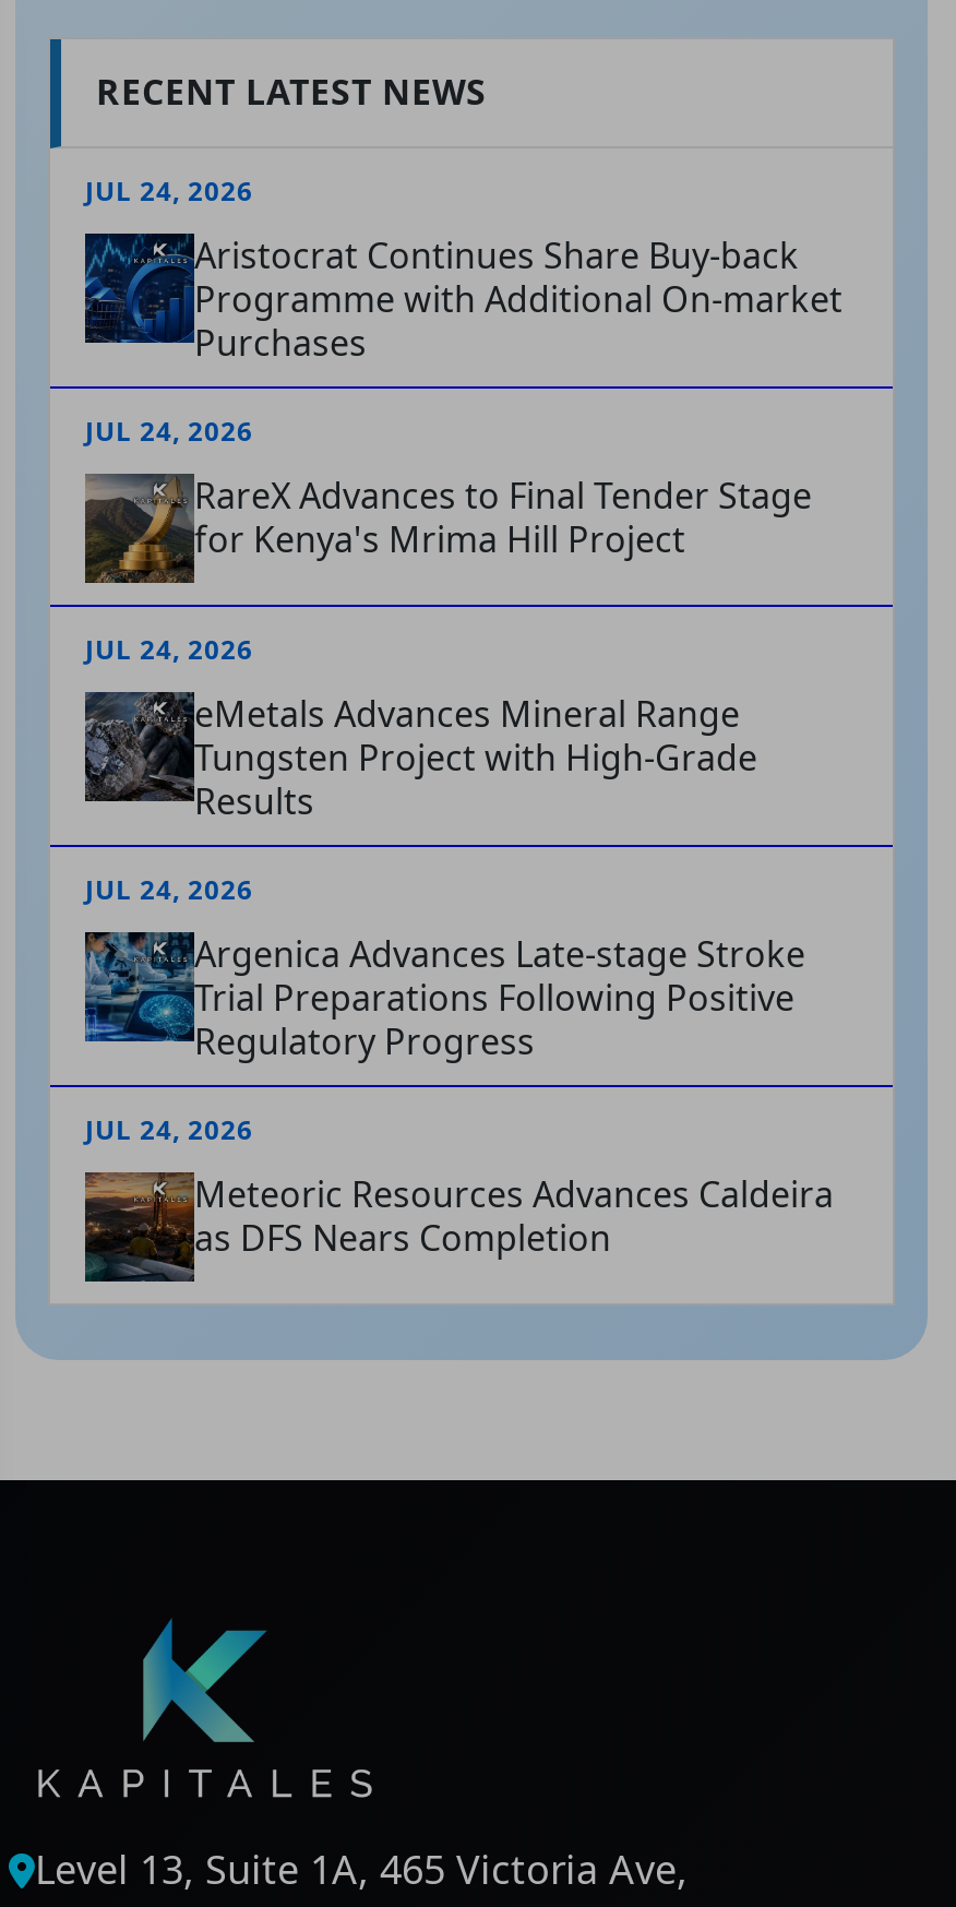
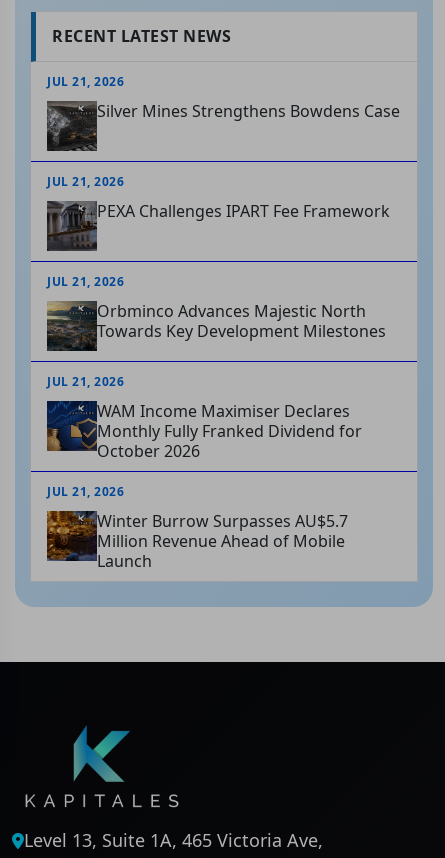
- JUL 24, 2026
+ JUL 21, 2026

- [image]
- Aristocrat Continues Share Buy-back
- Programme with Additional On-market
- Purchases
+ [image]
+ Silver Mines Strengthens Bowdens Case

- JUL 24, 2026
+ JUL 21, 2026

- [image]
- RareX Advances to Final Tender Stage
- for Kenya's Mrima Hill Project
+ [image]
+ PEXA Challenges IPART Fee Framework

- JUL 24, 2026
+ JUL 21, 2026

- [image]
- eMetals Advances Mineral Range
- Tungsten Project with High-Grade
- Results
+ [image]
+ Orbminco Advances Majestic North
+ Towards Key Development Milestones

- JUL 24, 2026
+ JUL 21, 2026

- [image]
- Argenica Advances Late-stage Stroke
- Trial Preparations Following Positive
- Regulatory Progress
+ [image]
+ WAM Income Maximiser Declares
+ Monthly Fully Franked Dividend for
+ October 2026

- JUL 24, 2026
+ JUL 21, 2026

- [image]
- Meteoric Resources Advances Caldeira
- as DFS Nears Completion
+ [image]
+ Winter Burrow Surpasses AU$5.7
+ Million Revenue Ahead of Mobile
+ Launch
